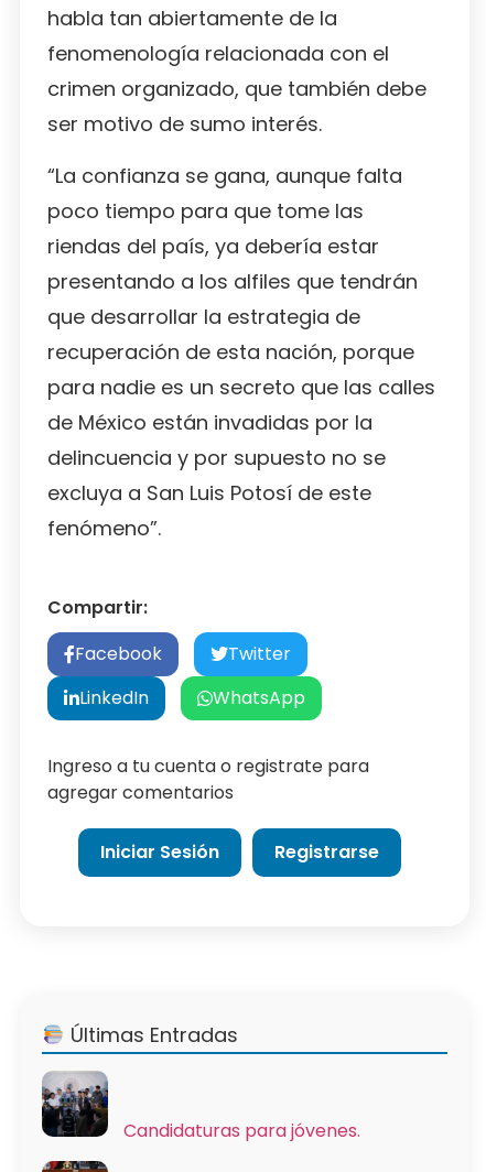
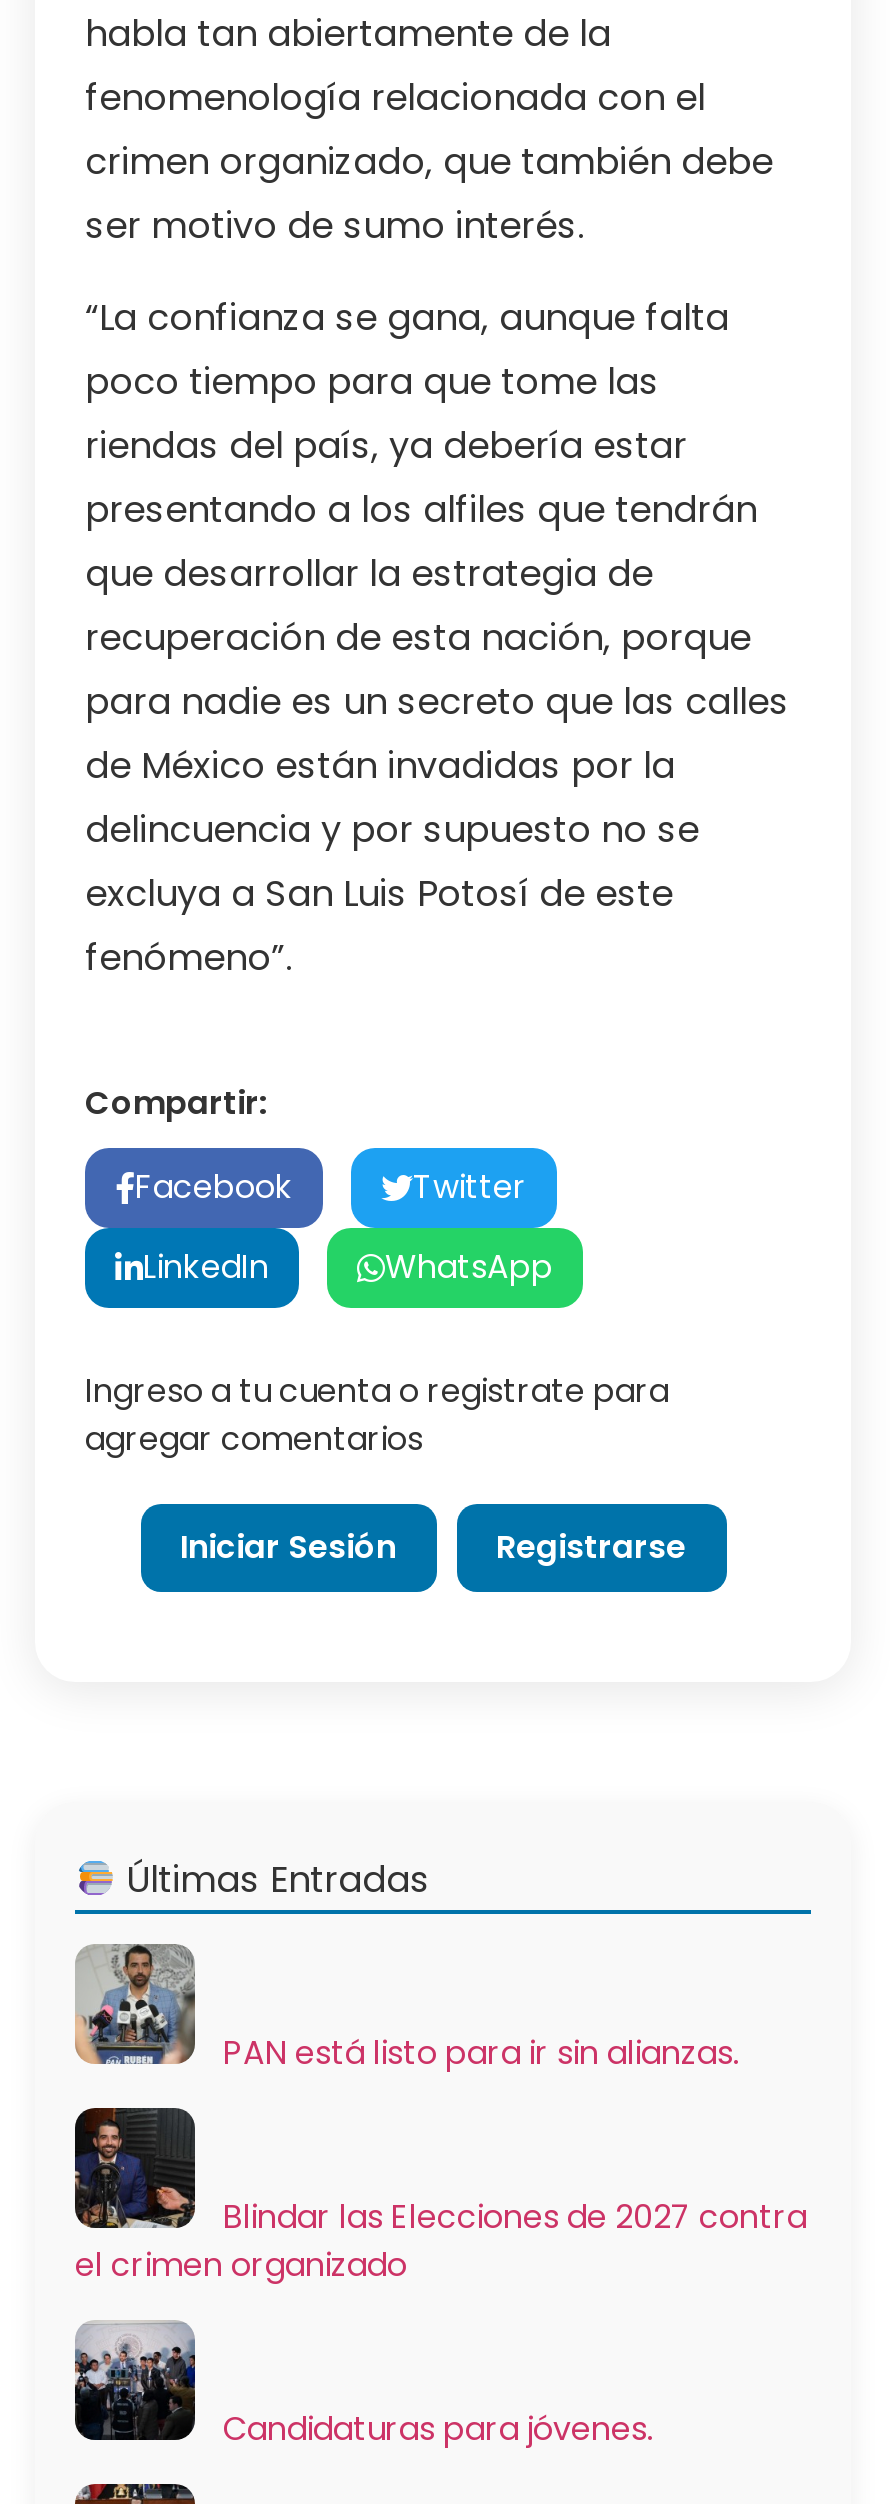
+ [image]
+ Blindar las Elecciones de 2027 contra
+ el crimen organizado

+ [image]
+ PAN está listo para ir sin alianzas.
